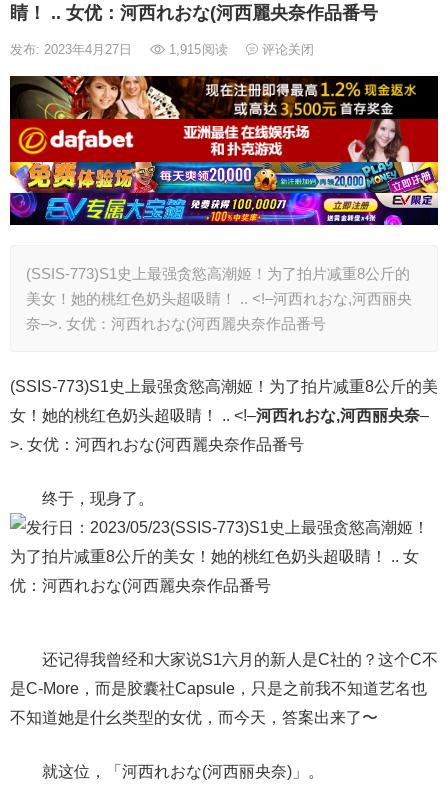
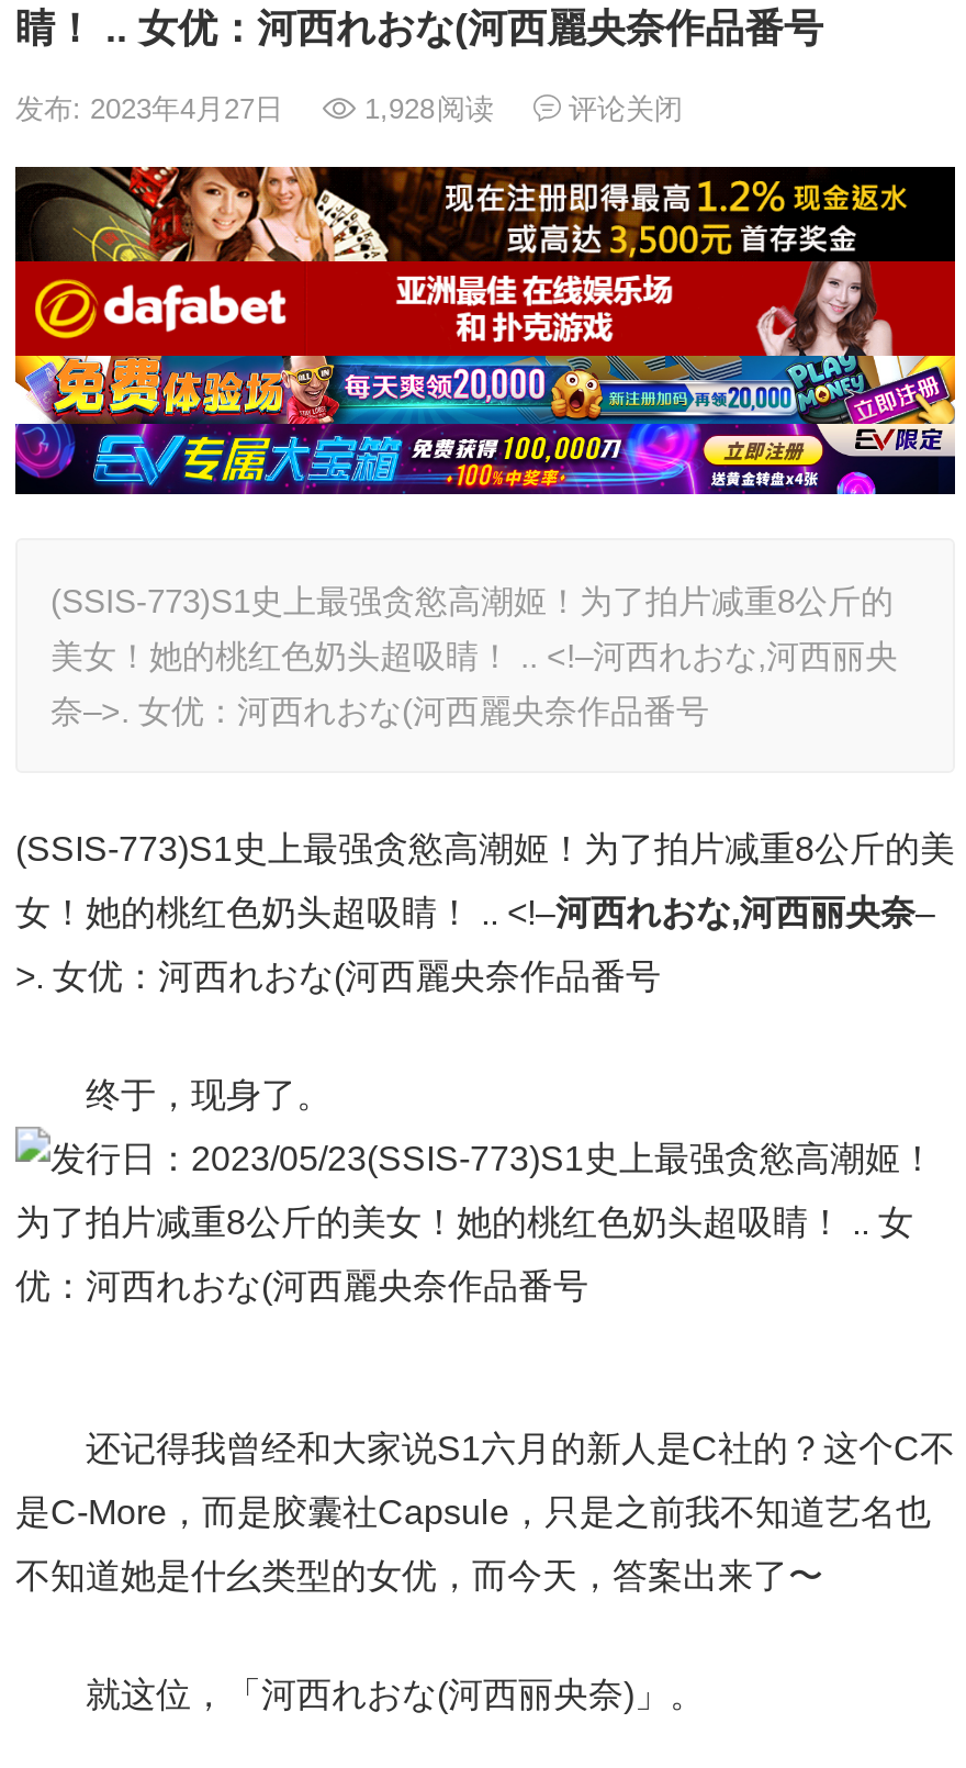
- 发布: 2023年4月27日 1,915阅读 评论关闭
+ 发布: 2023年4月27日 1,928阅读 评论关闭
